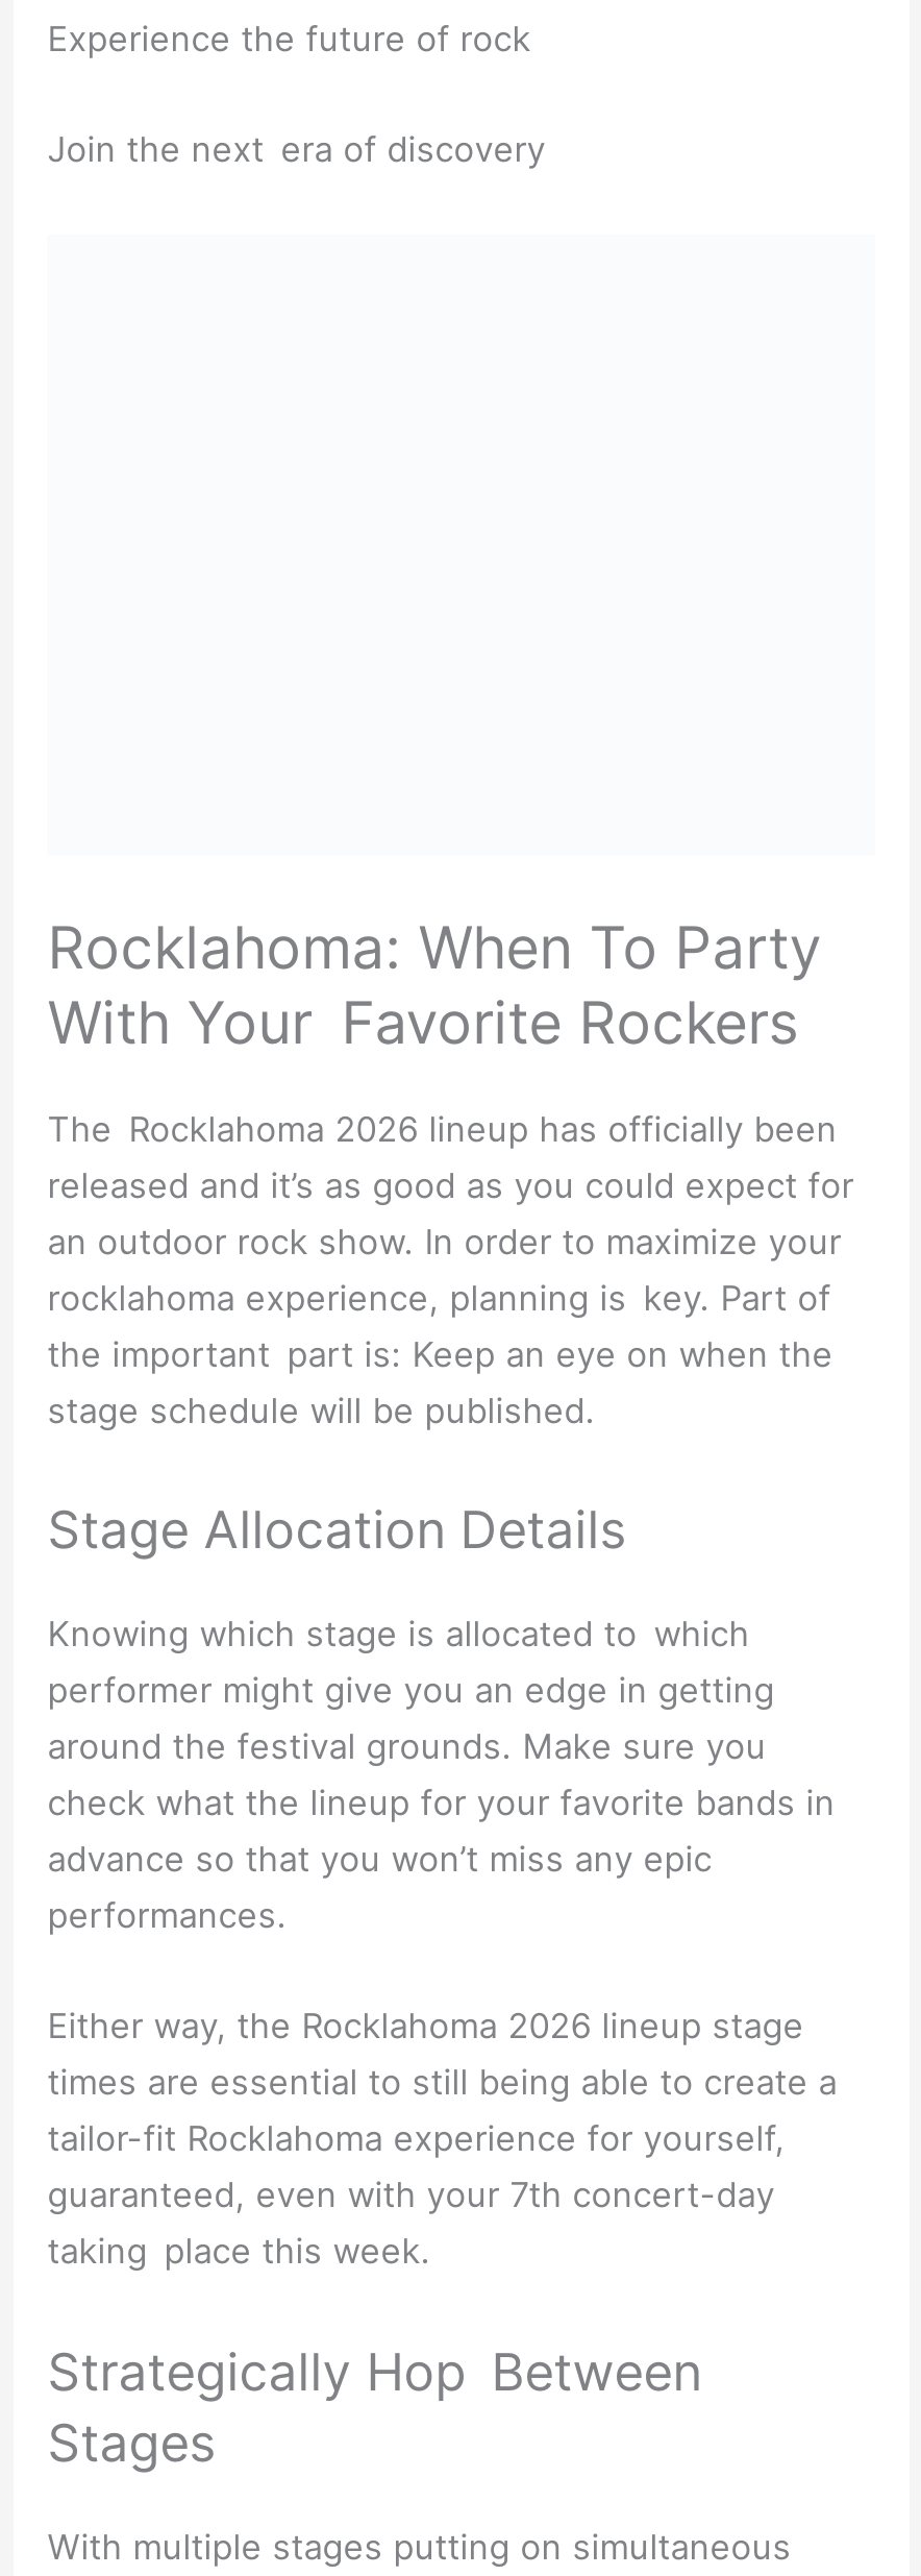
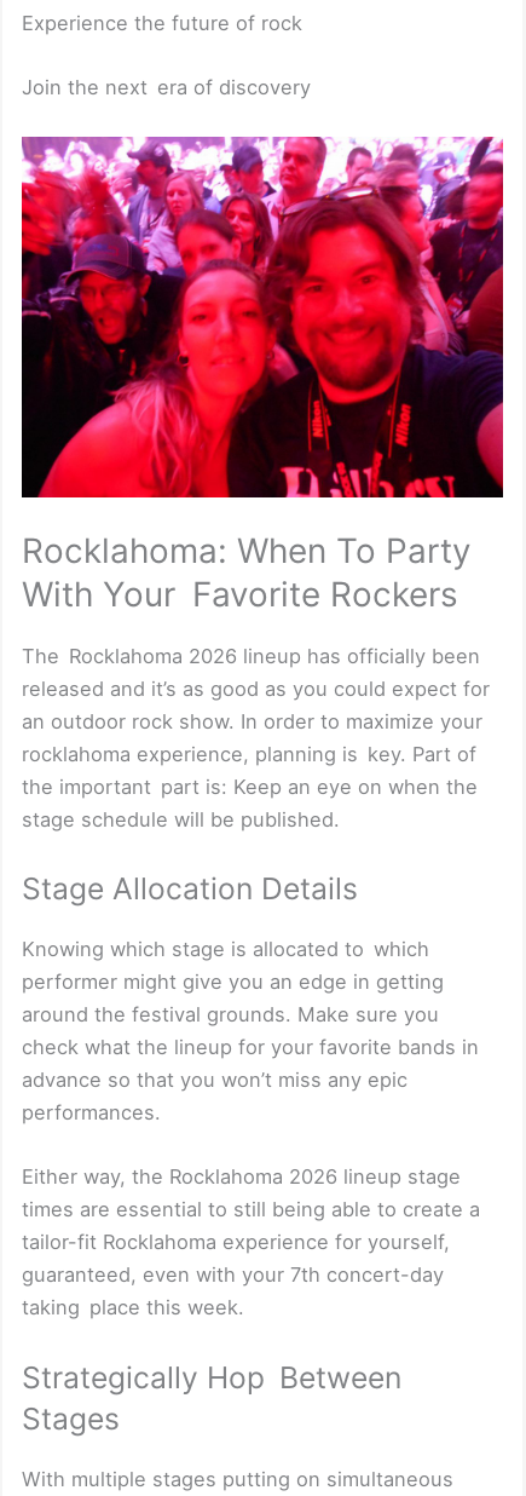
+ [image]
